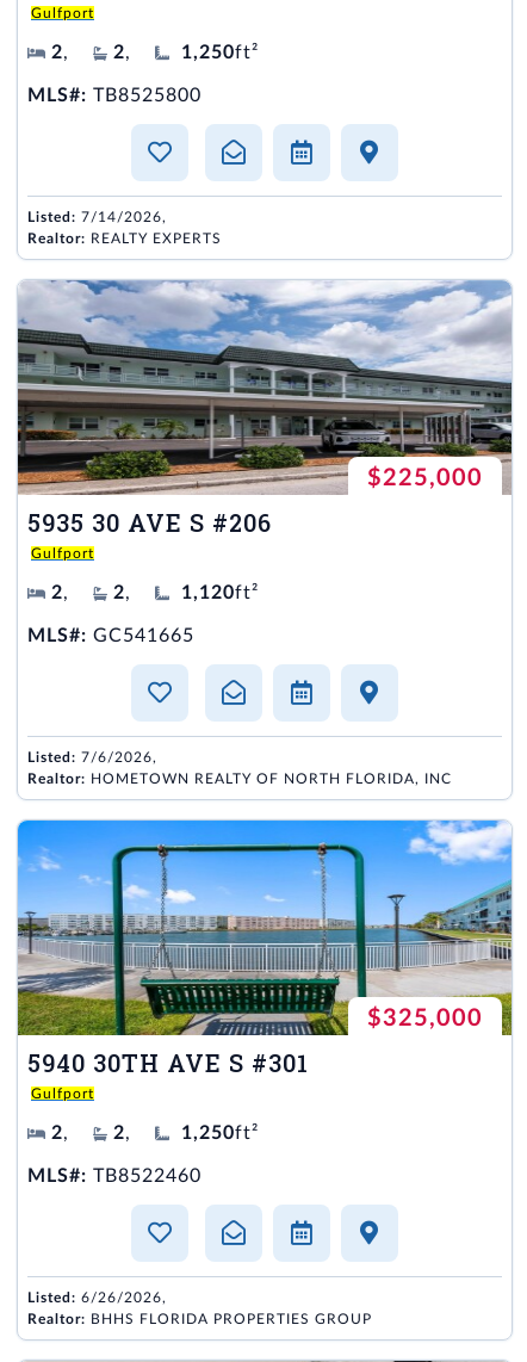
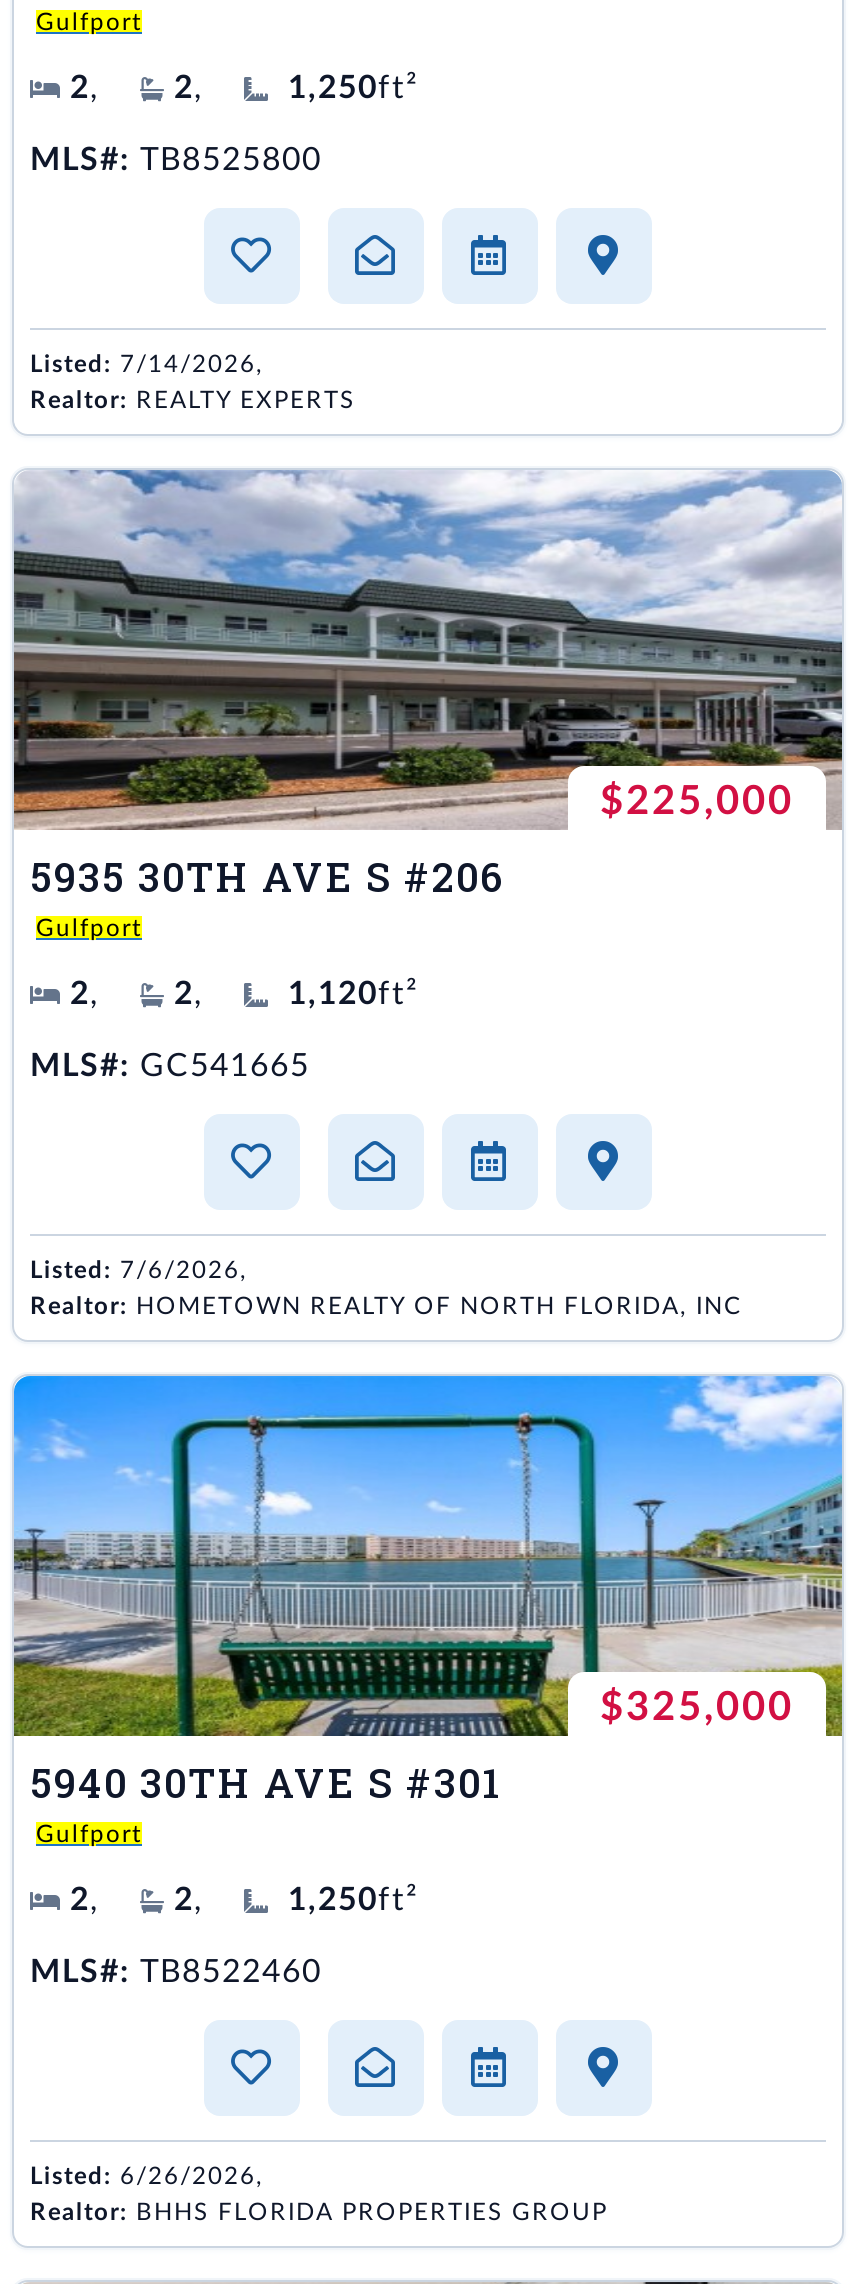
- 5935 30 AVE S #206
+ 5935 30TH AVE S #206
